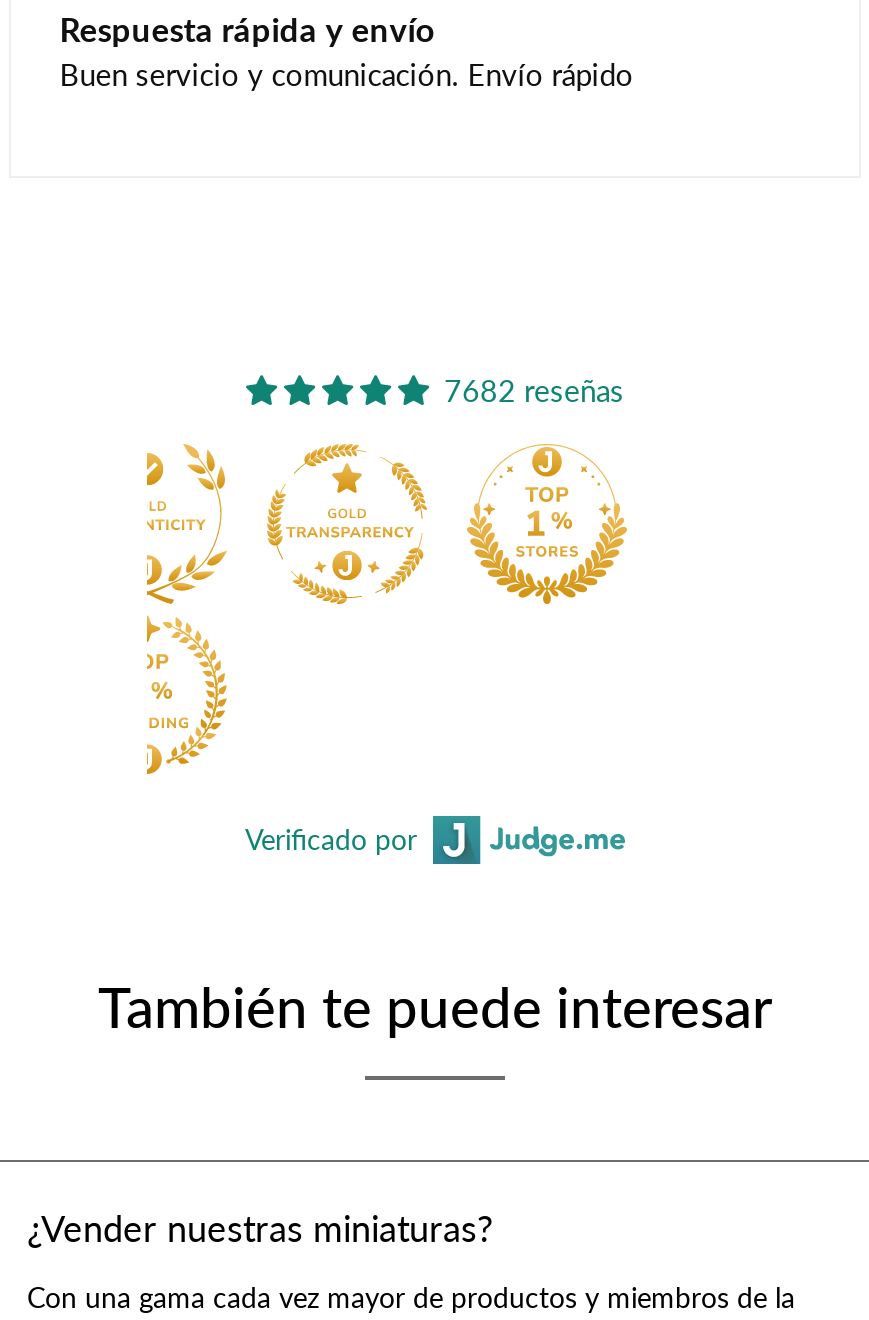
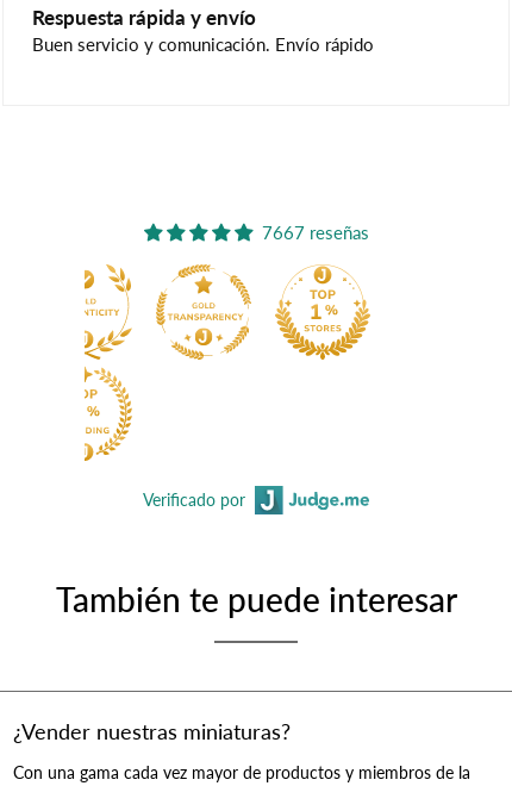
- 7682 reseñas
+ 7667 reseñas
